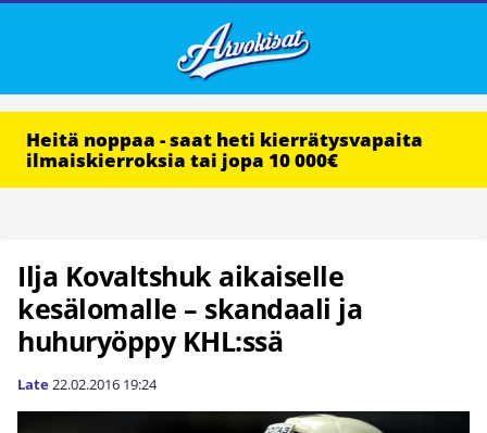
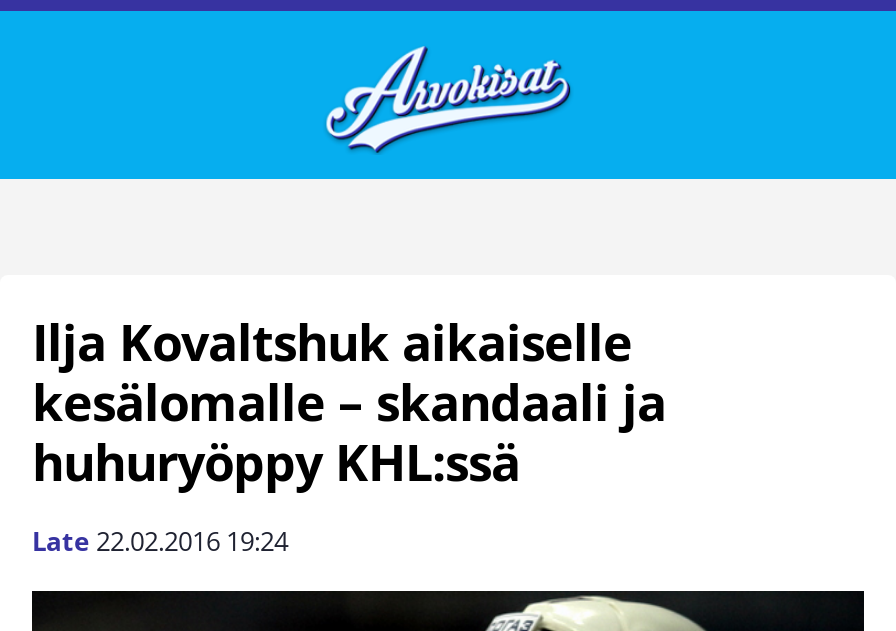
- Heitä noppaa - saat heti kierrätysvapaita
- ilmaiskierroksia tai jopa 10 000€
